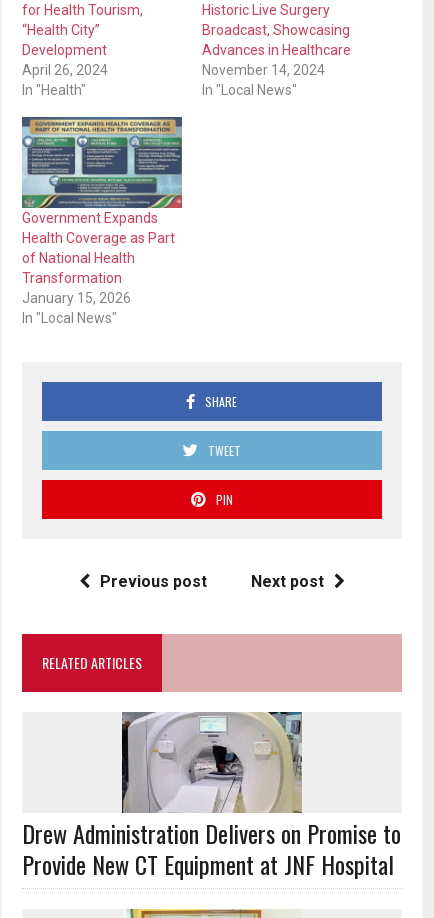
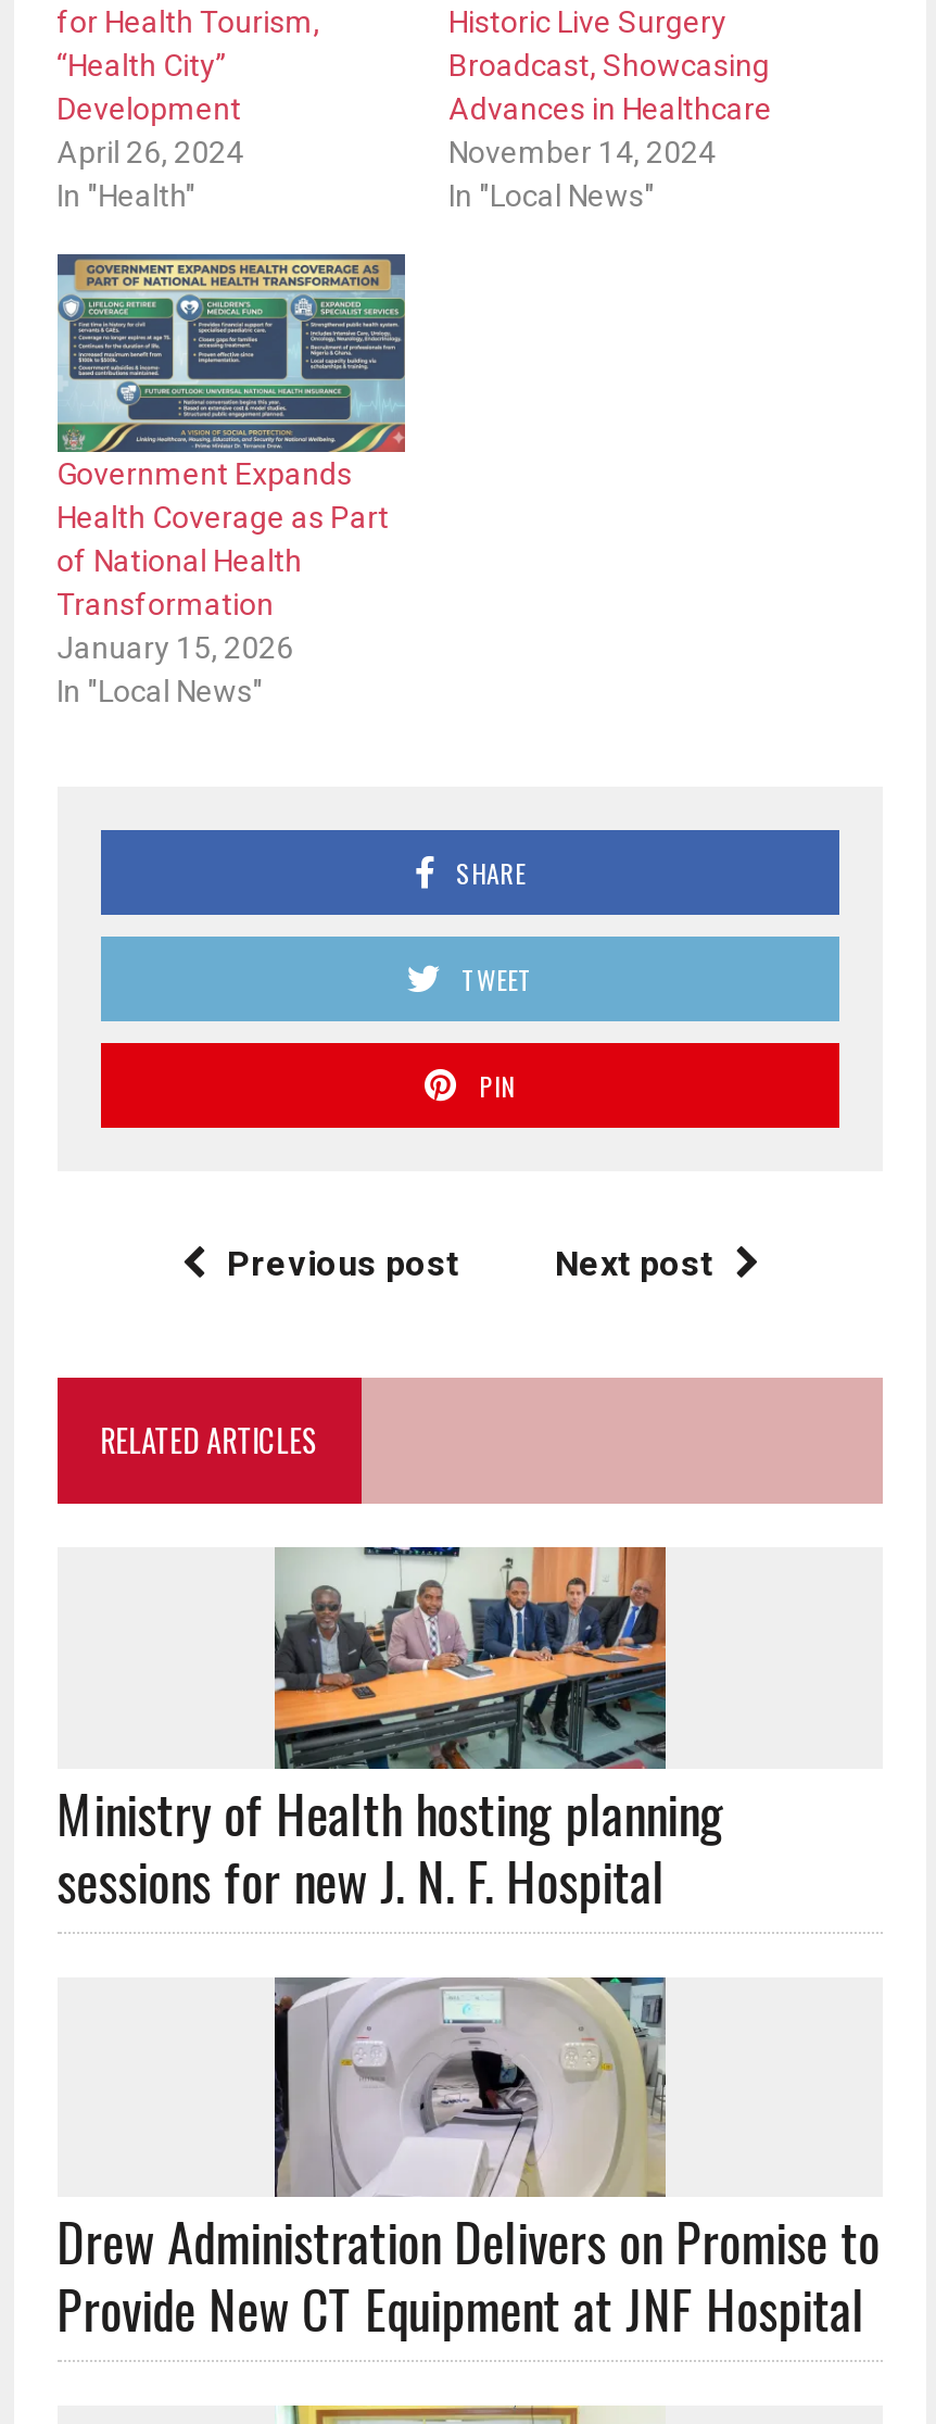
+ [image]
+ Ministry of Health hosting planning
+ sessions for new J. N. F. Hospital
